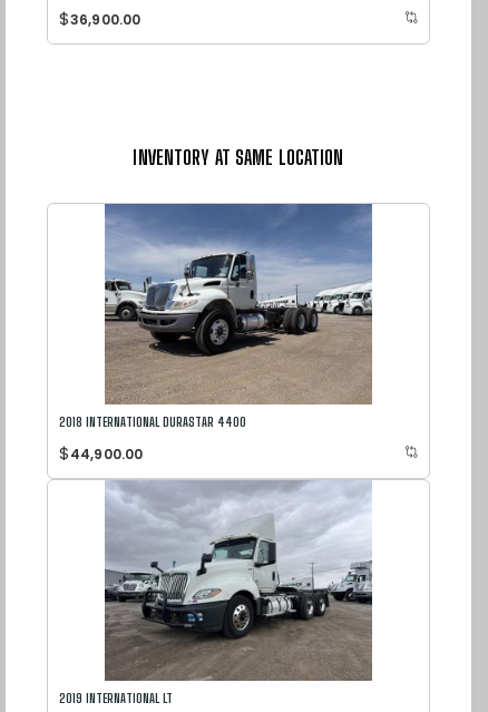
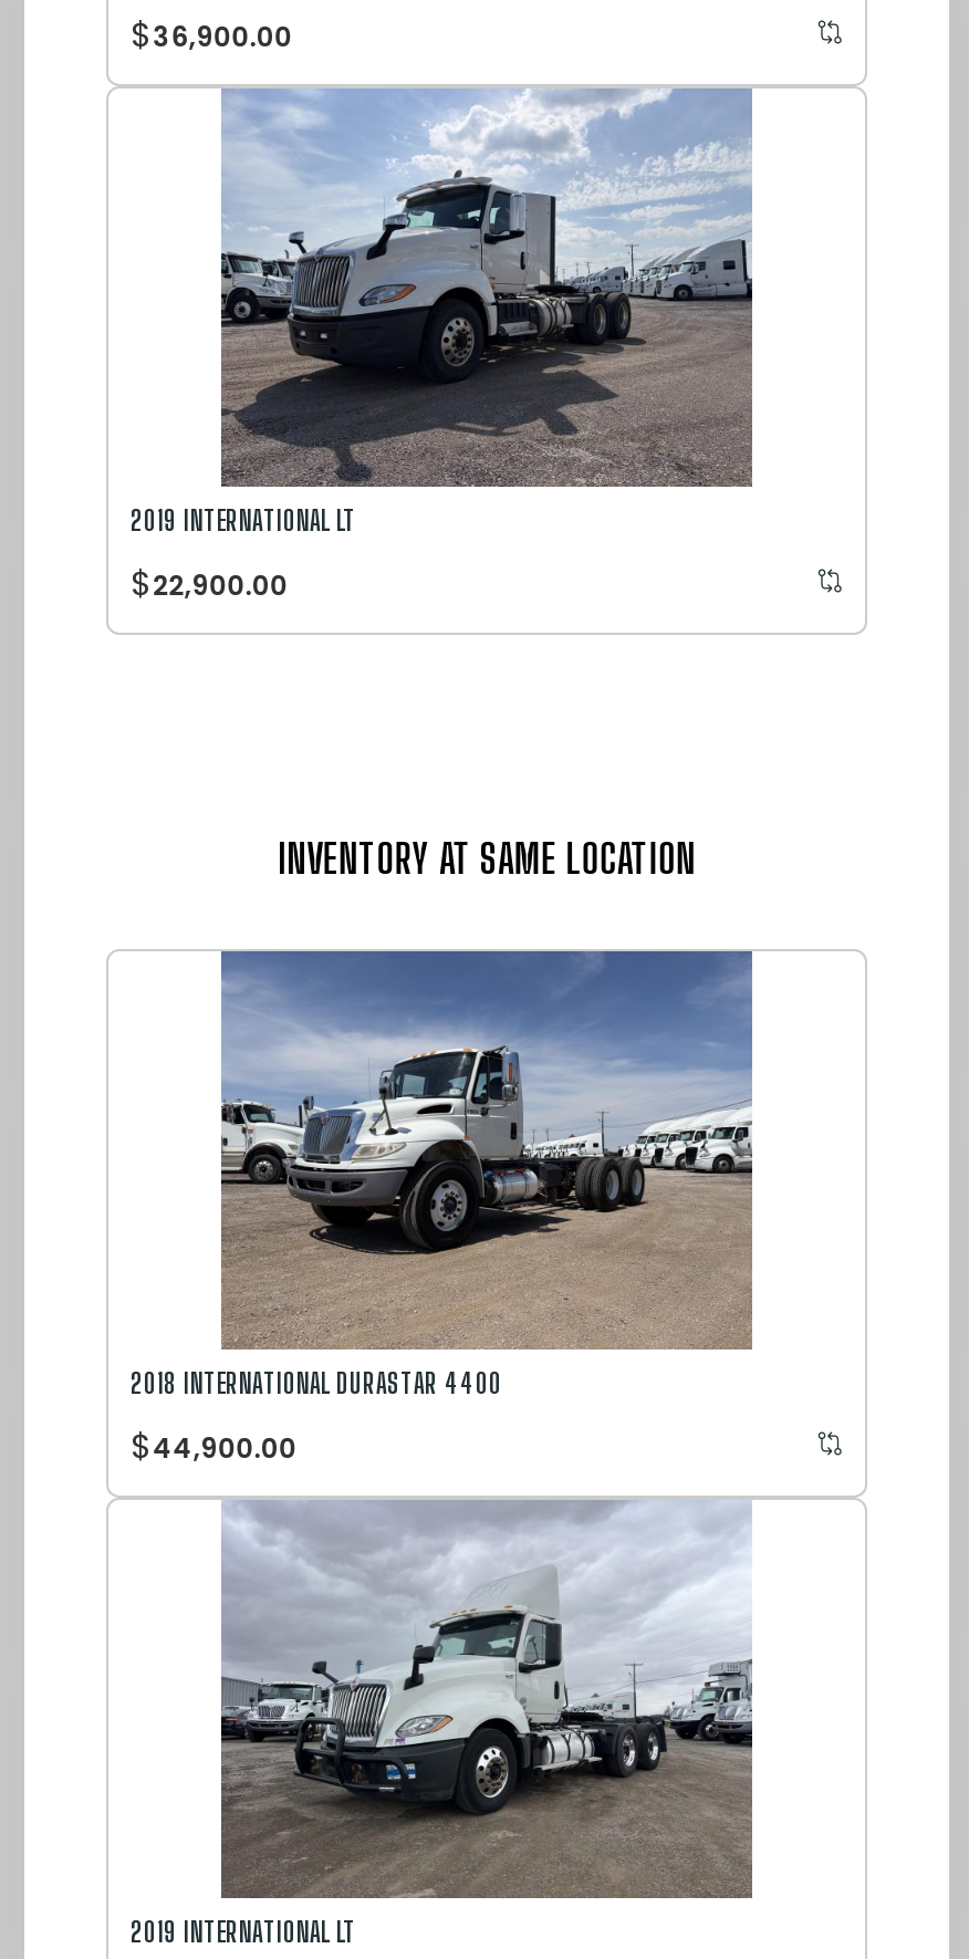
+ [image]
+ 2019 INTERNATIONAL LT
+ $22,900.00
